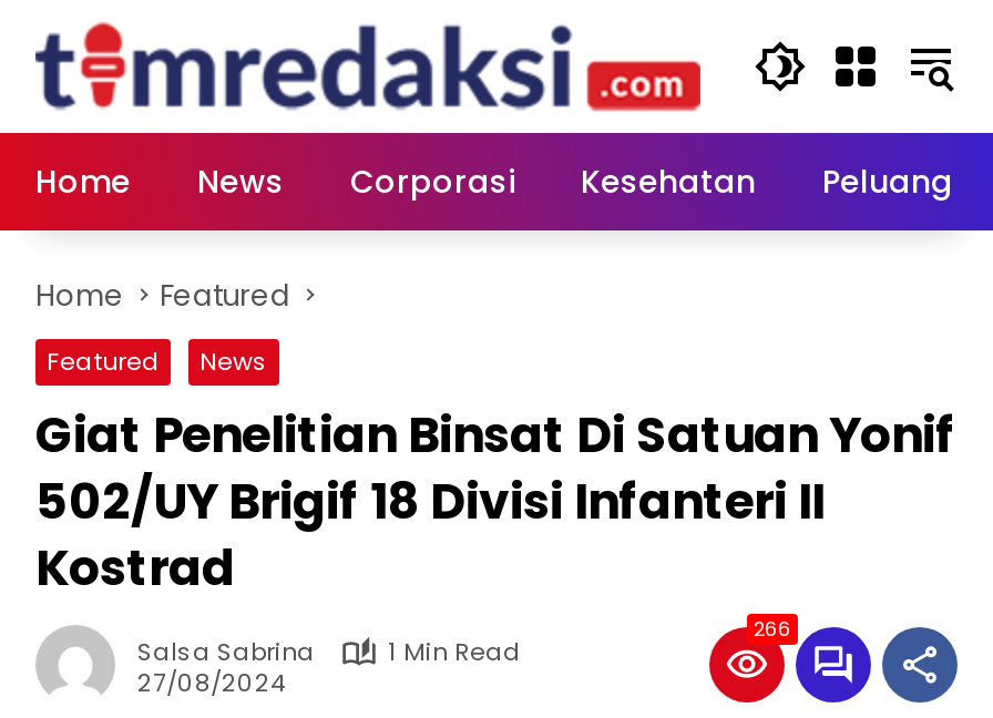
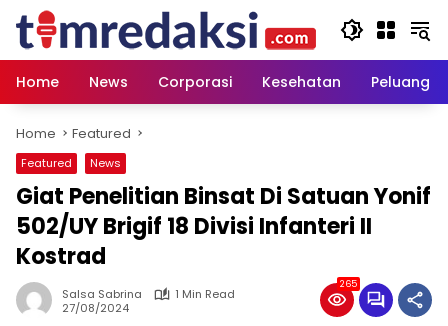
- 266
+ 265
